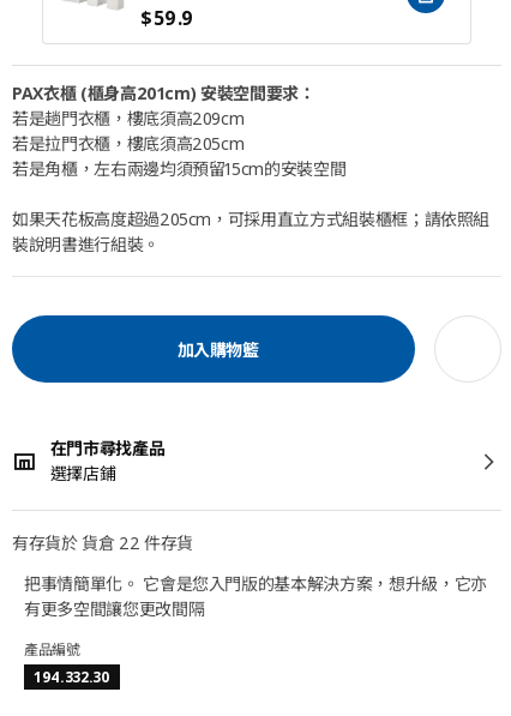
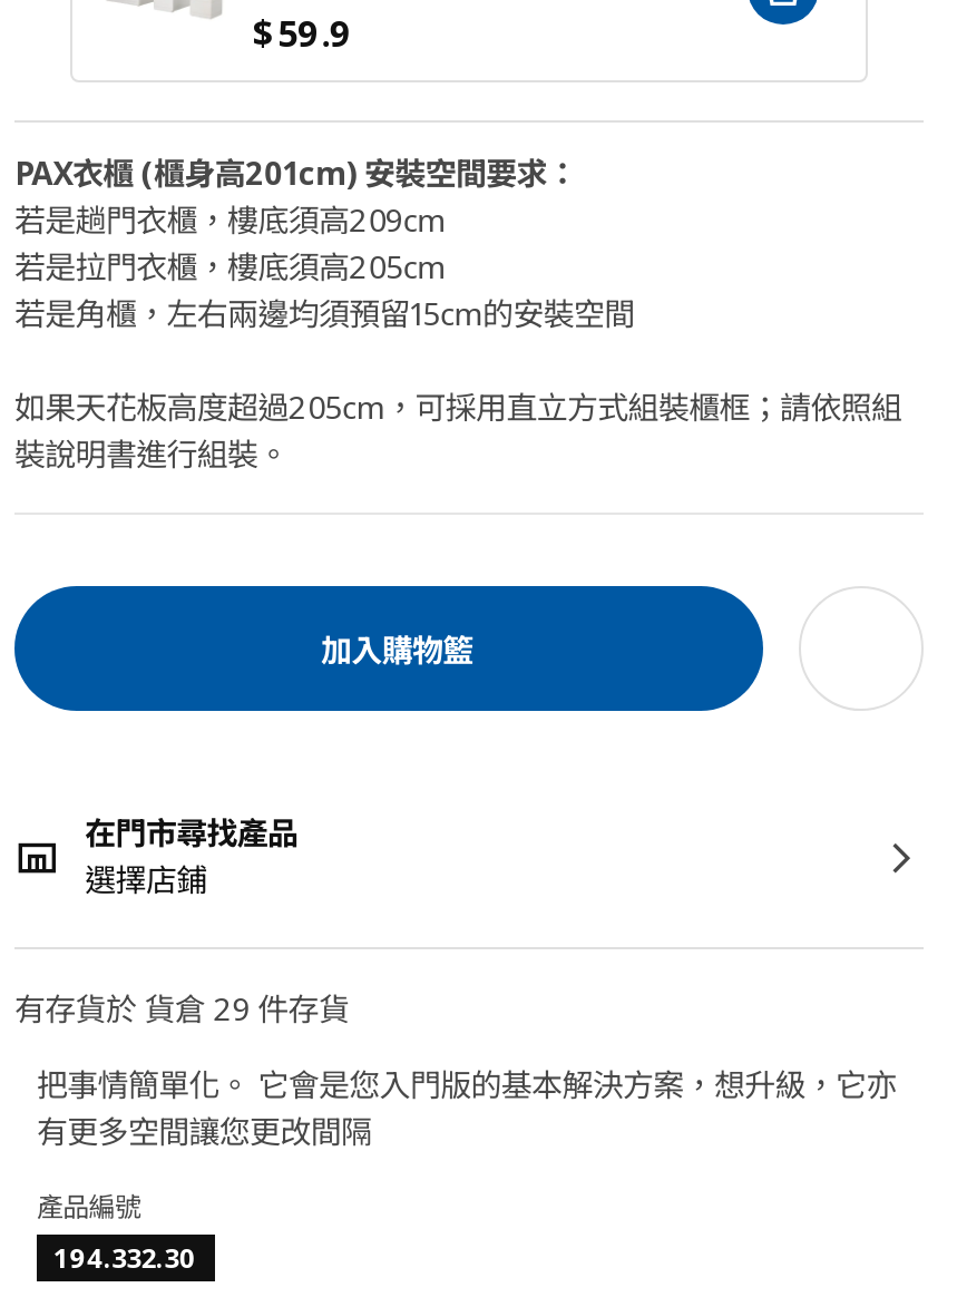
- 有存貨於 貨倉 22 件存貨
+ 有存貨於 貨倉 29 件存貨
